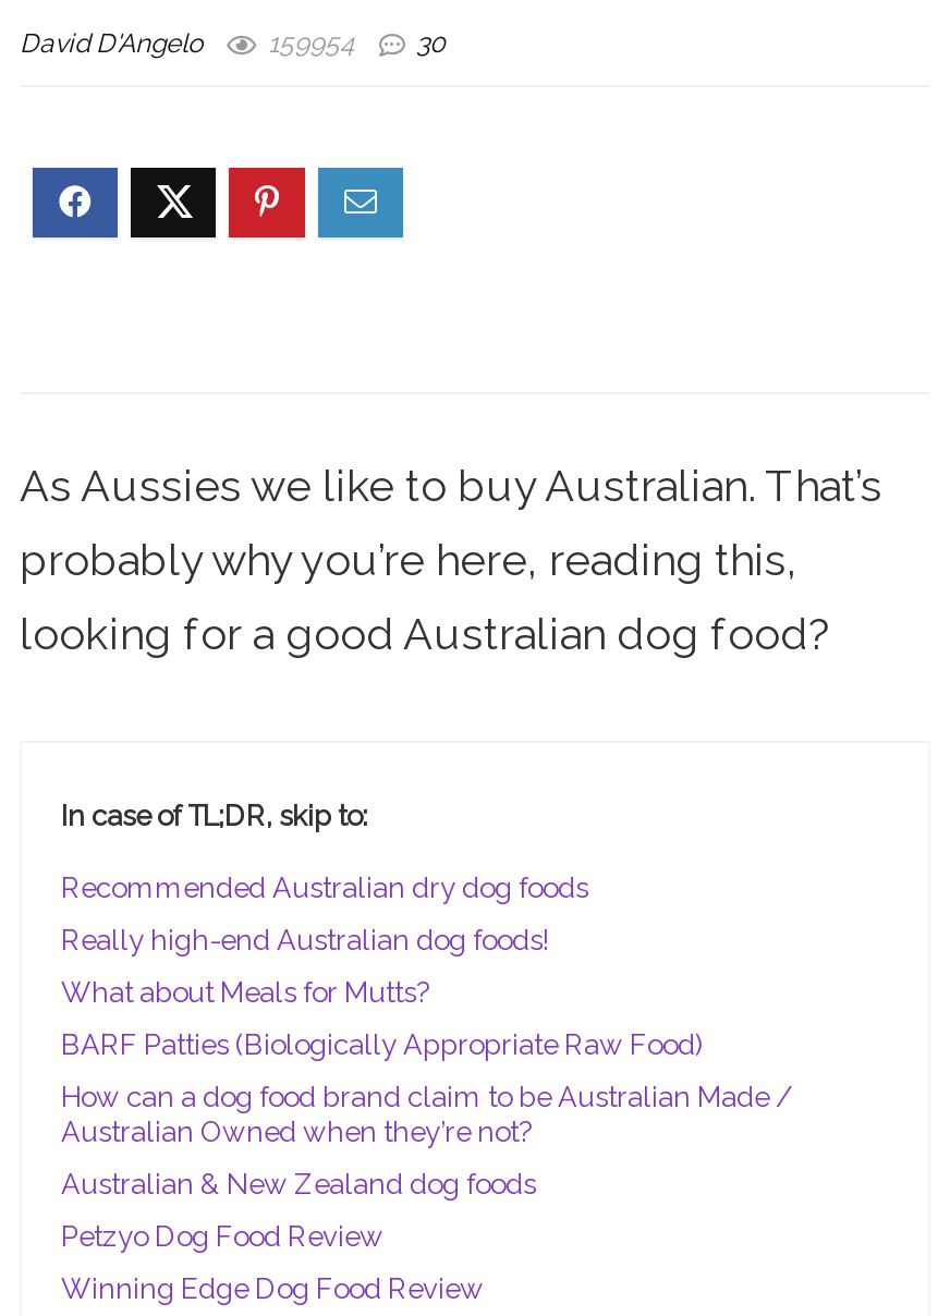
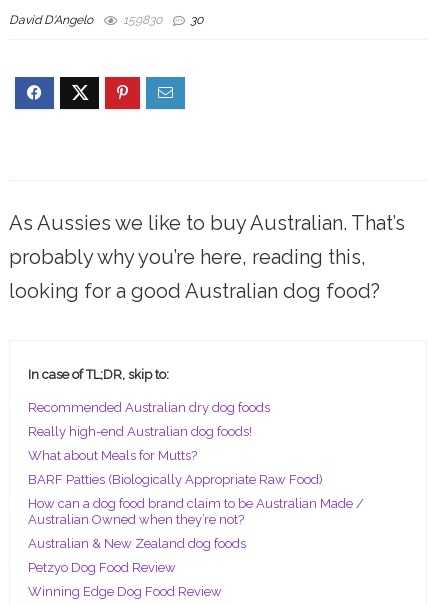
- 159954 30
+ 159830 30
